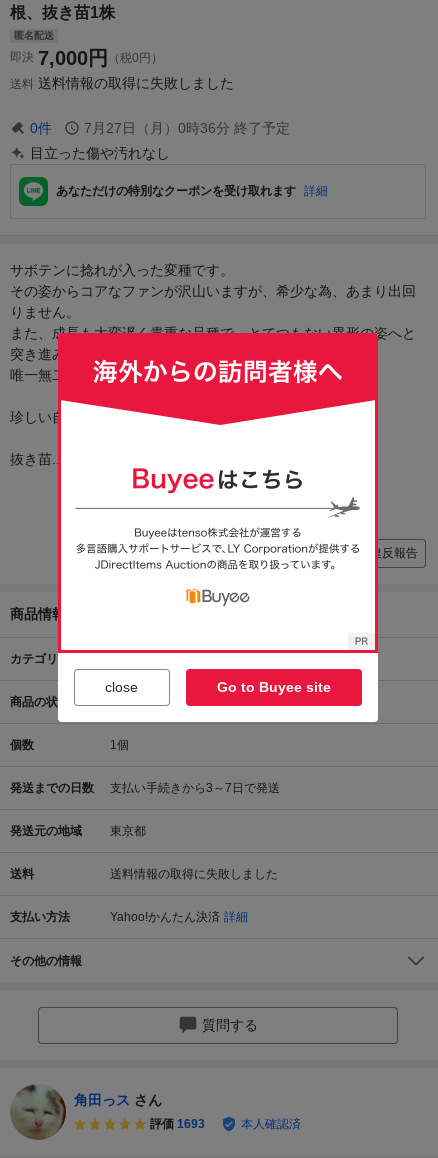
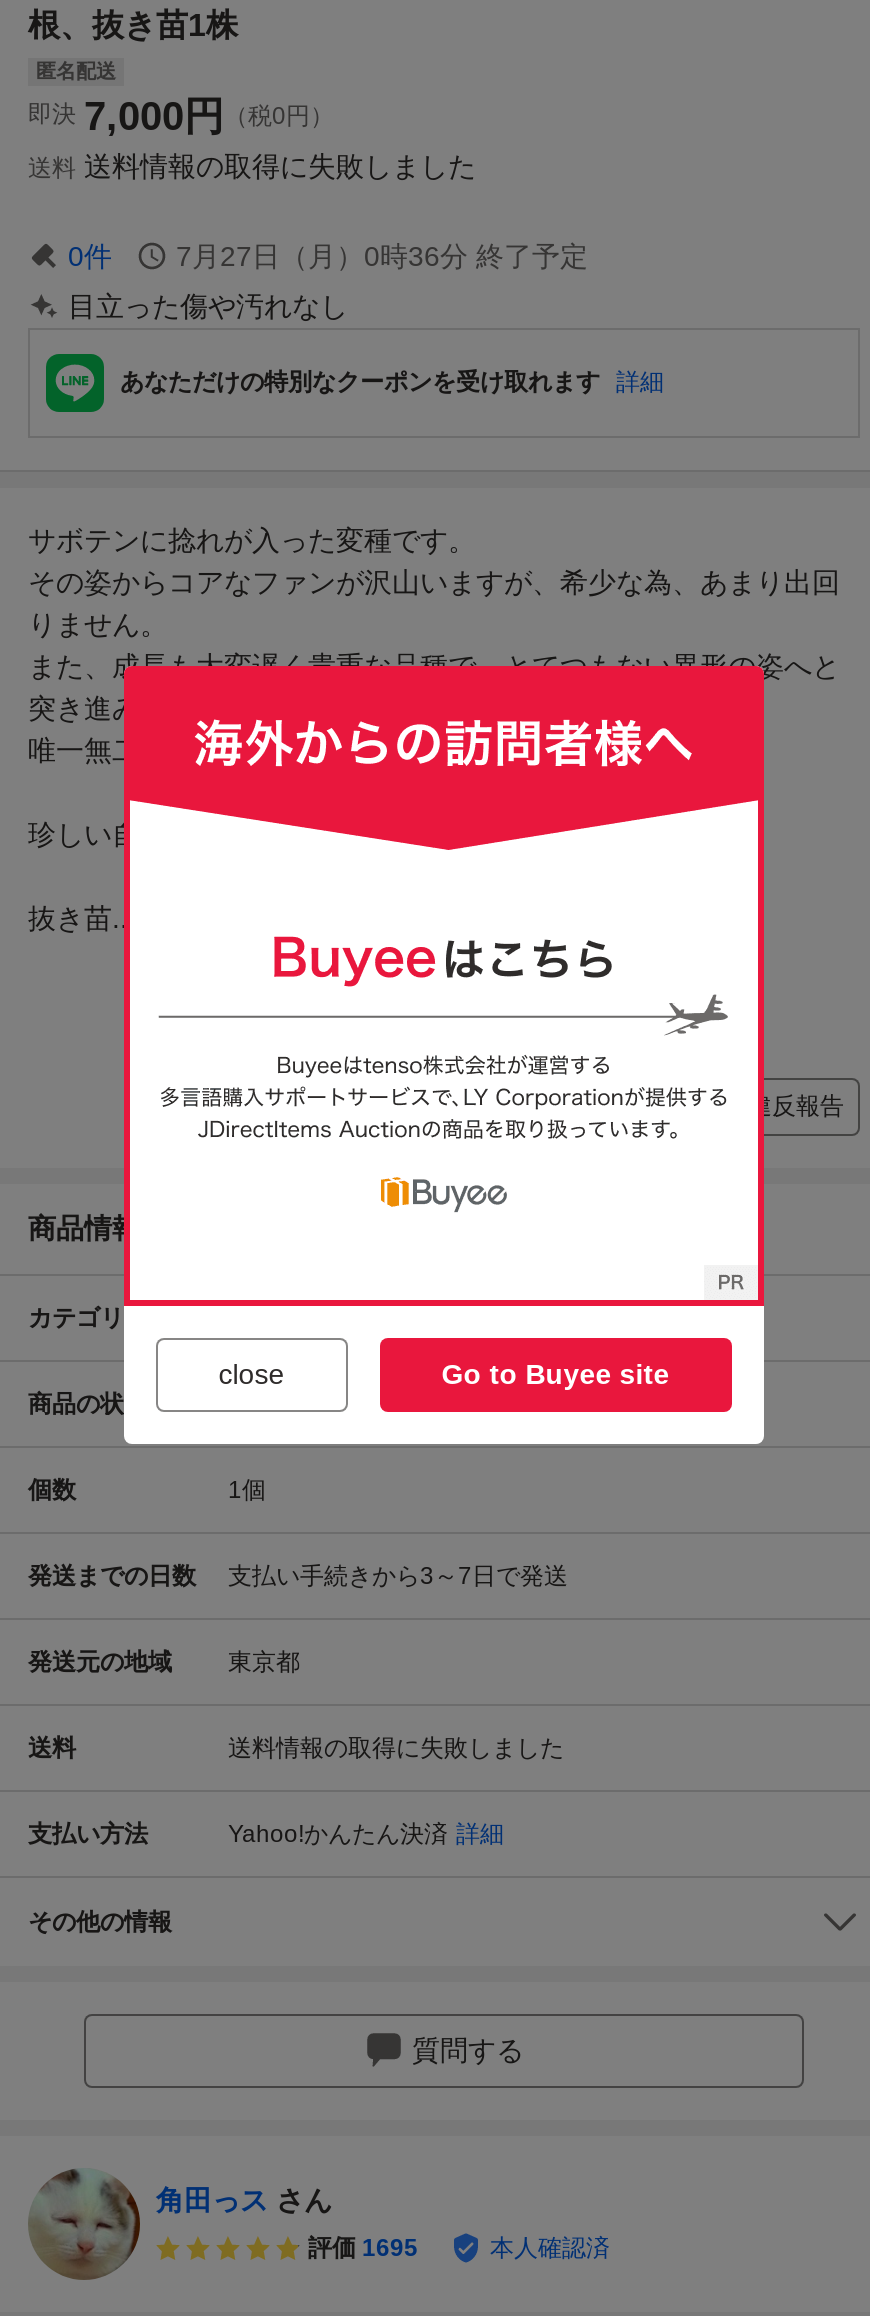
- 評価 1693
+ 評価 1695
